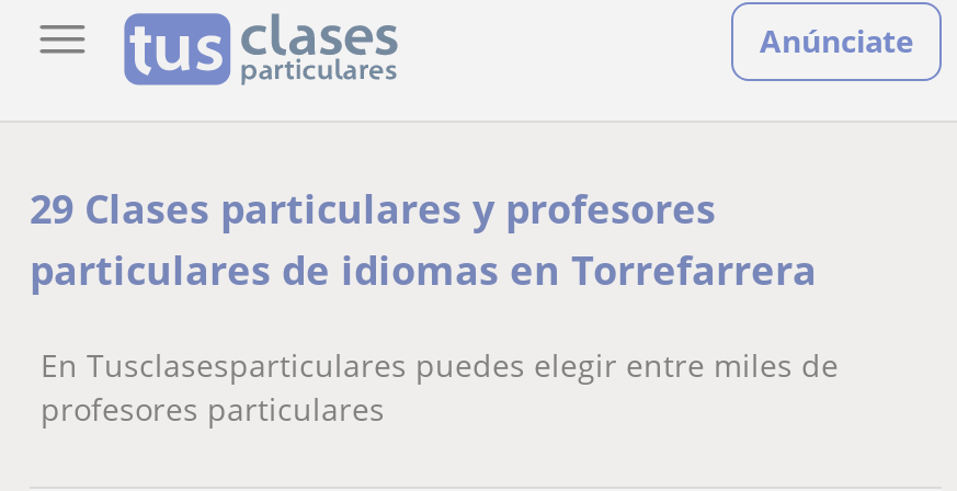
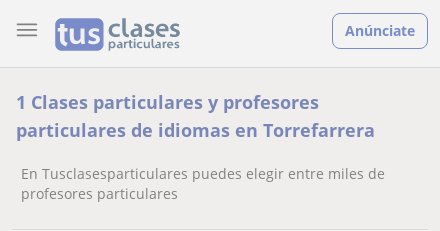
- 29 Clases particulares y profesores
+ 1 Clases particulares y profesores
